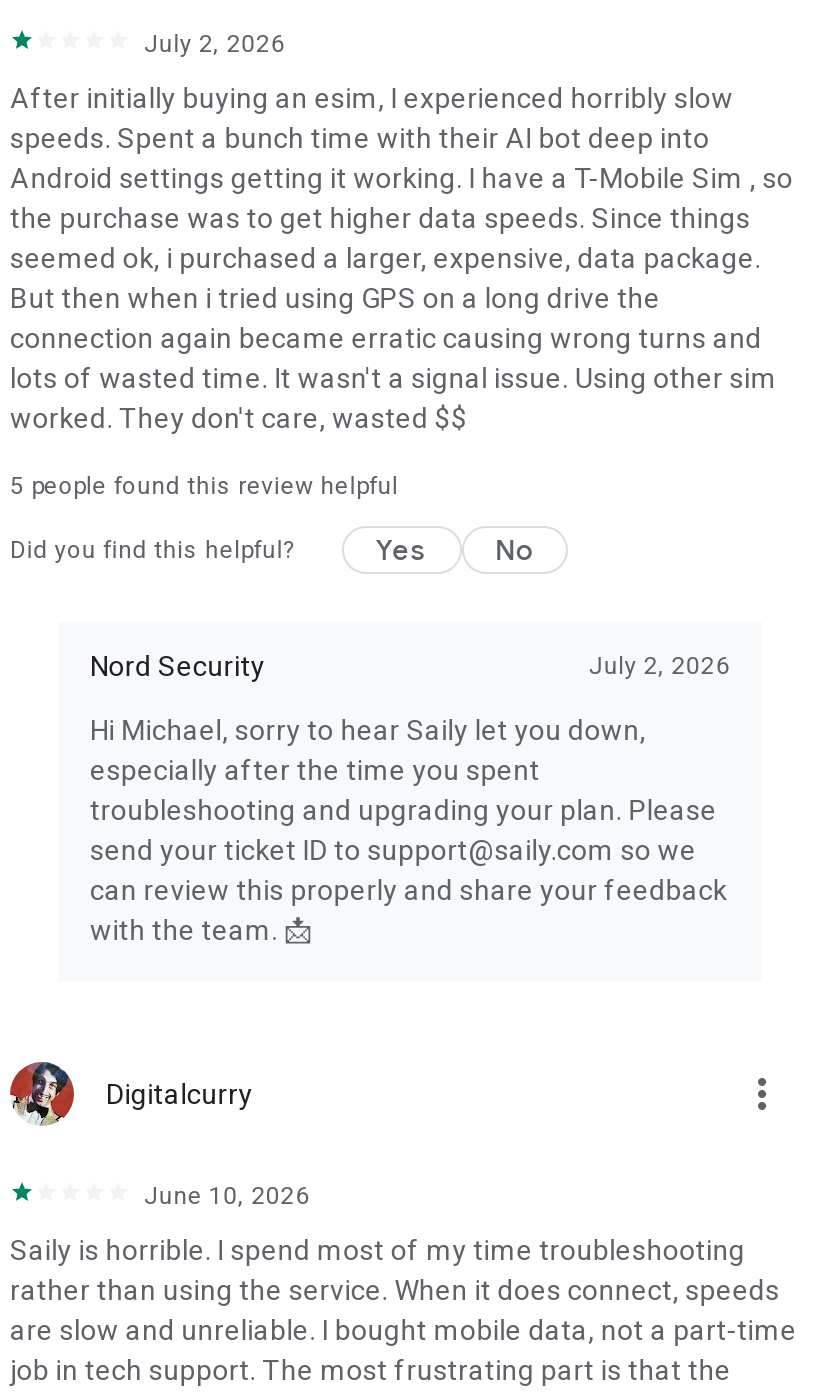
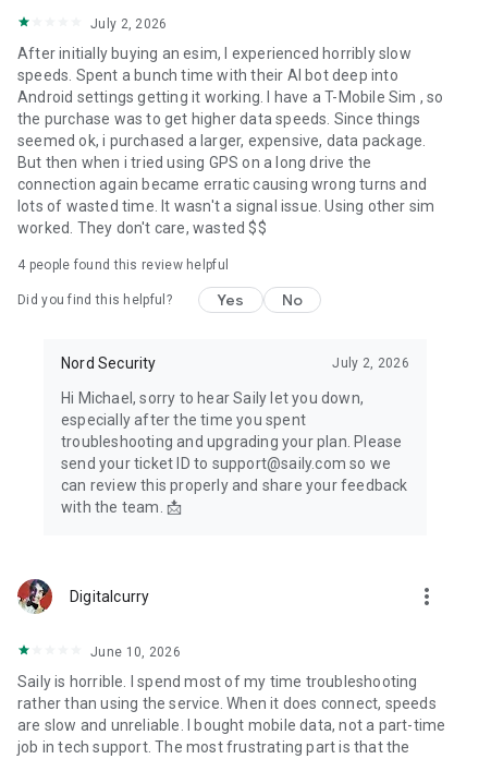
- 5 people found this review helpful
+ 4 people found this review helpful
